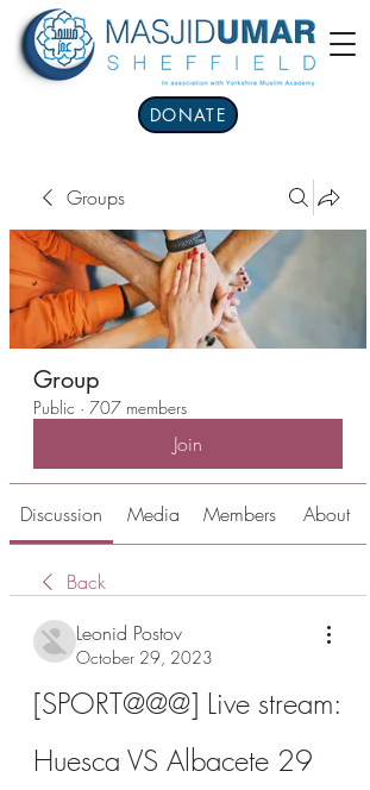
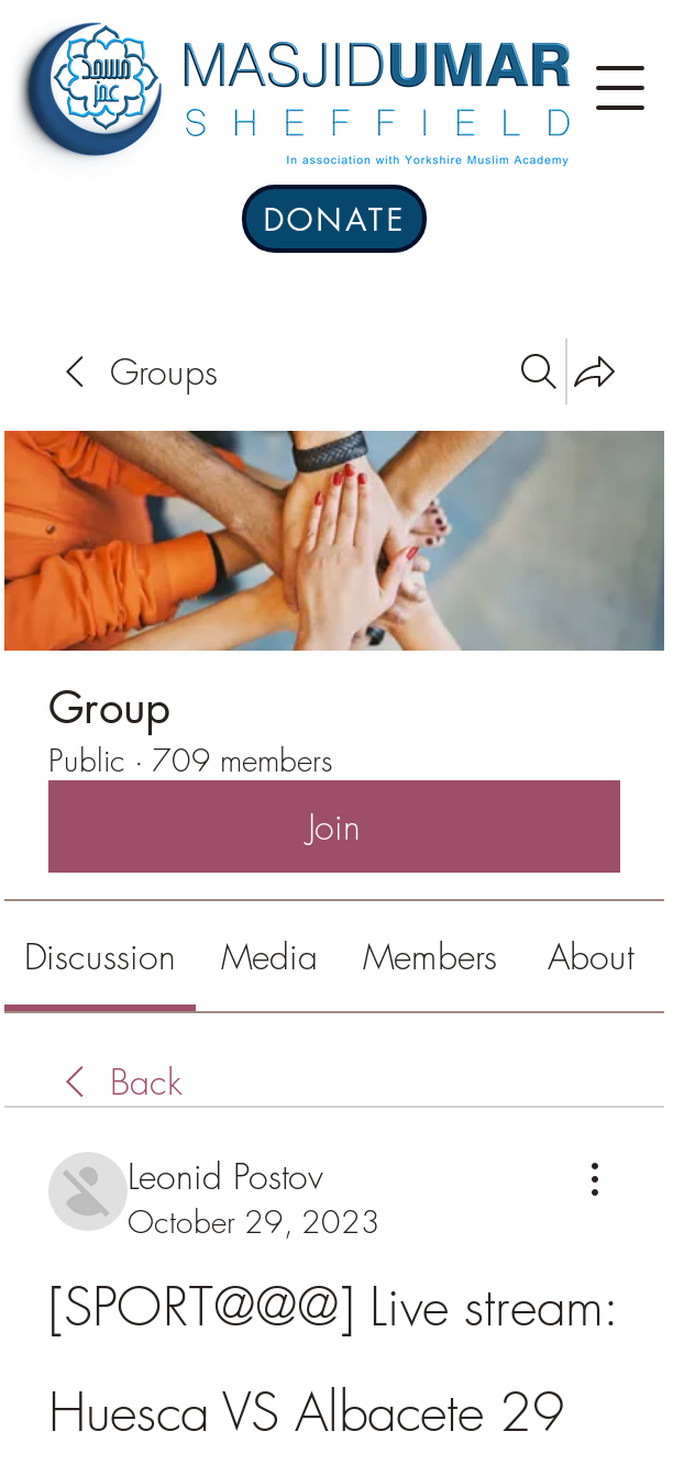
- Public · 707 members
+ Public · 709 members
